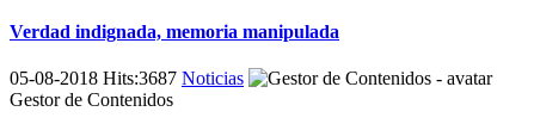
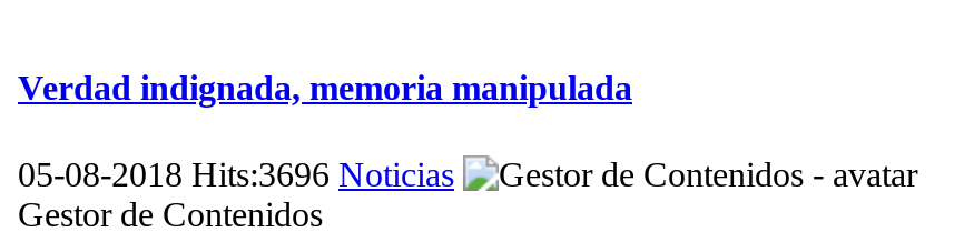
- 05-08-2018 Hits:3687 Noticias
+ 05-08-2018 Hits:3696 Noticias
